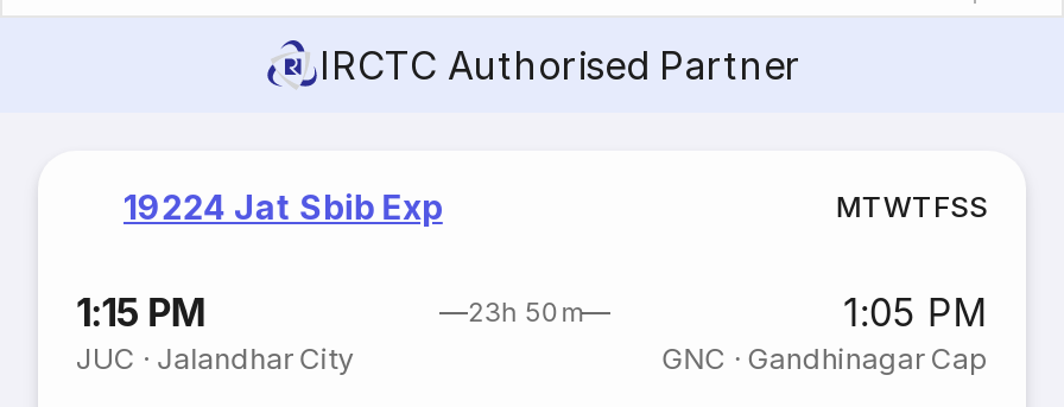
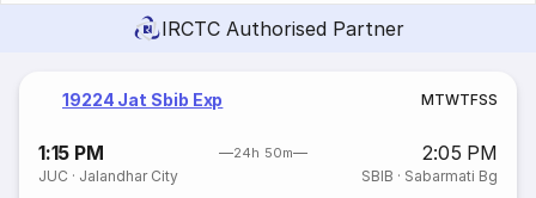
- 23h 50m
+ 24h 50m

- 1:05 PM
+ 2:05 PM

- GNC · Gandhinagar Cap
+ SBIB · Sabarmati Bg
